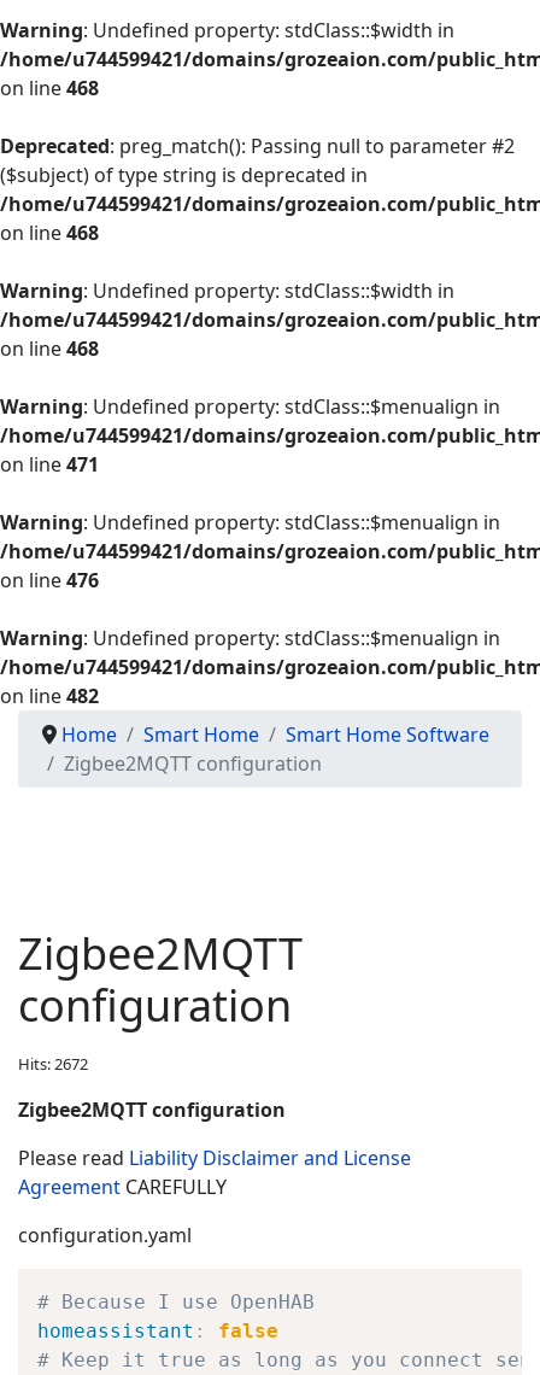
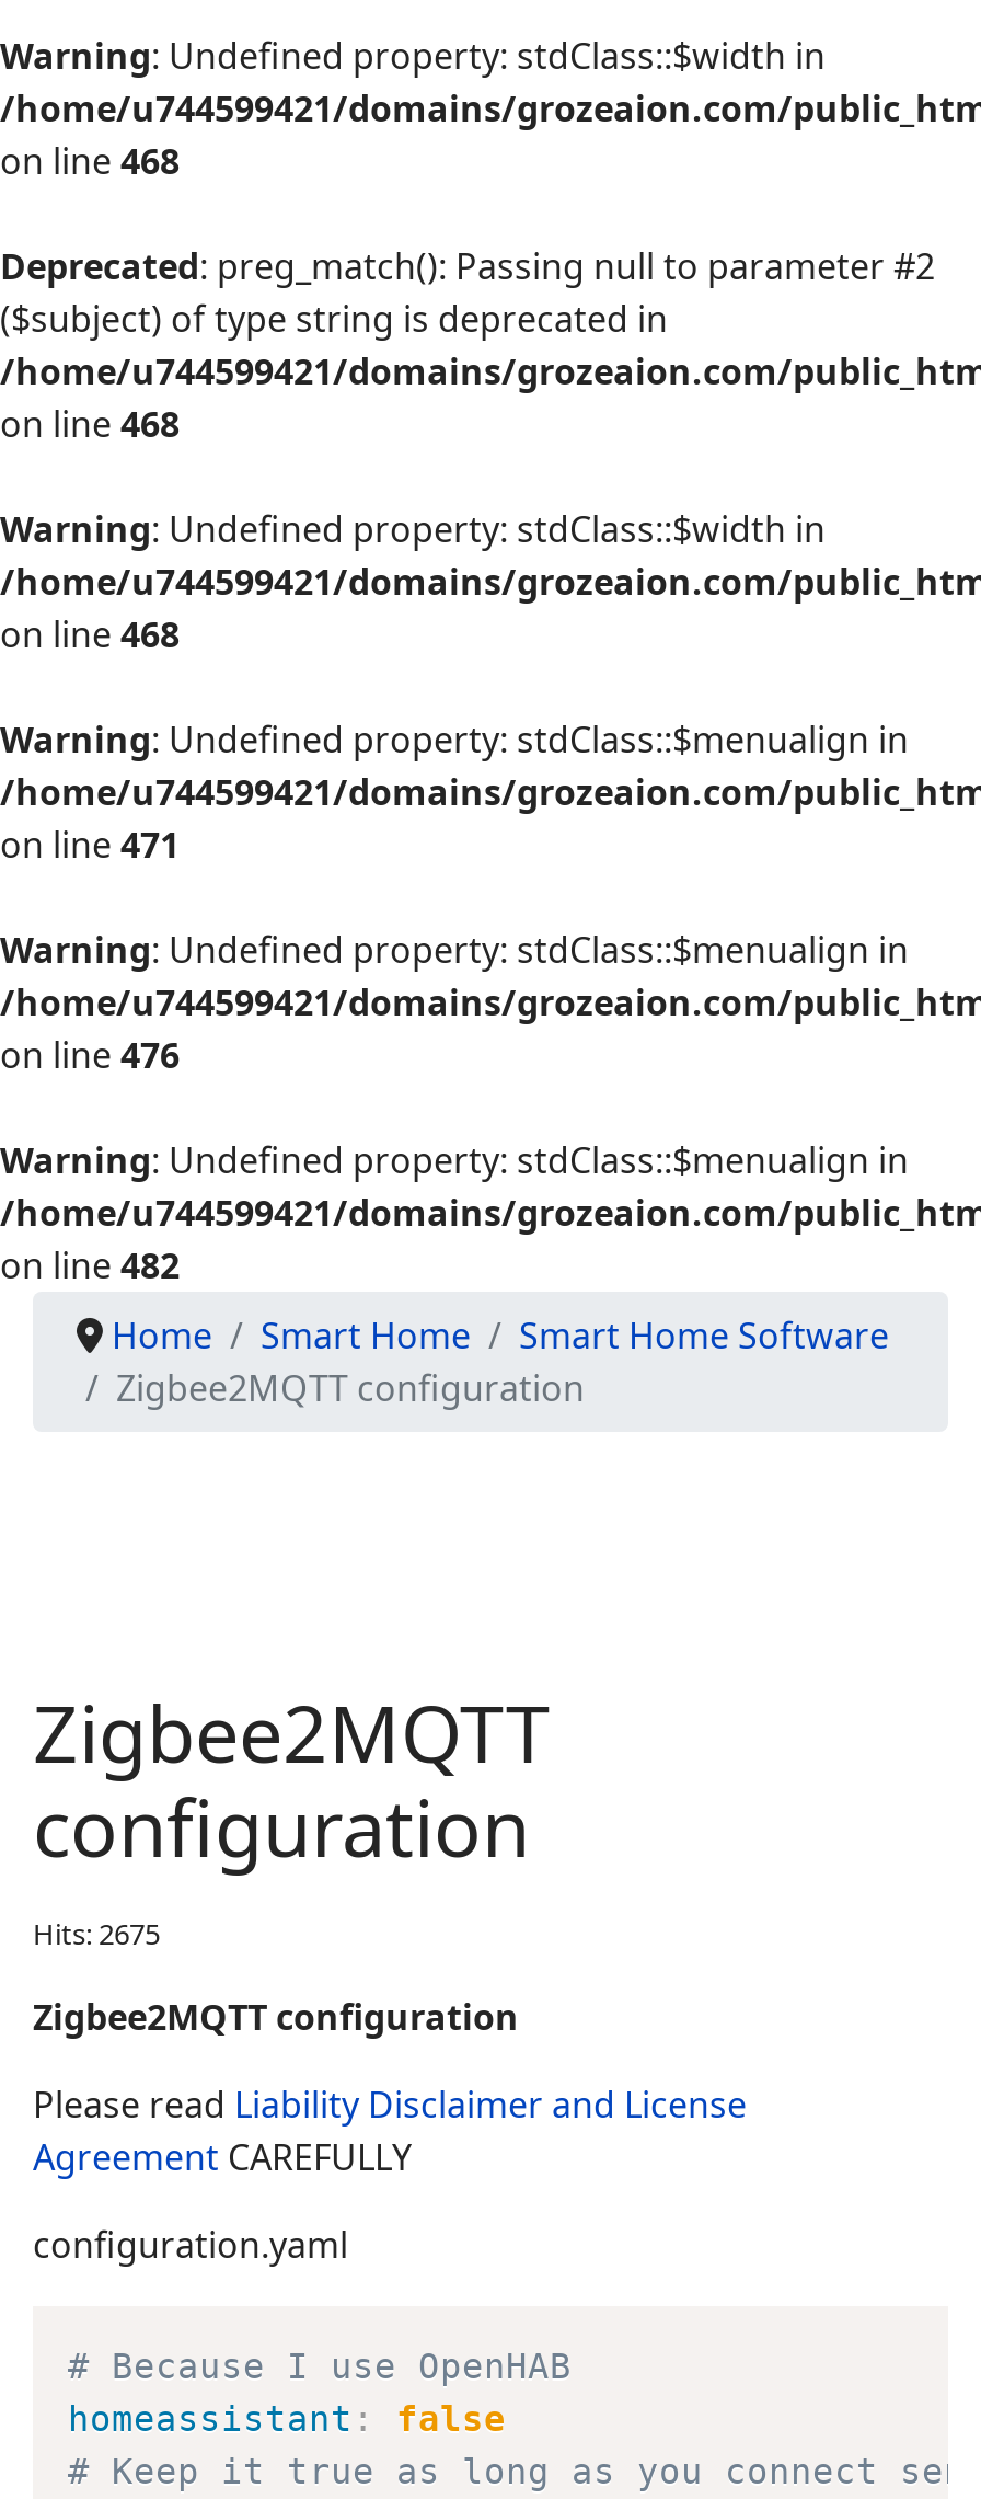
- Hits: 2672
+ Hits: 2675
